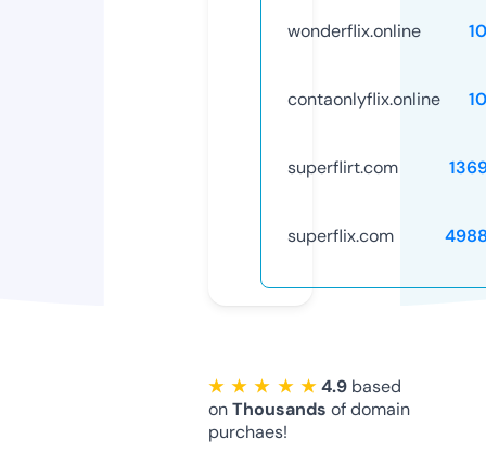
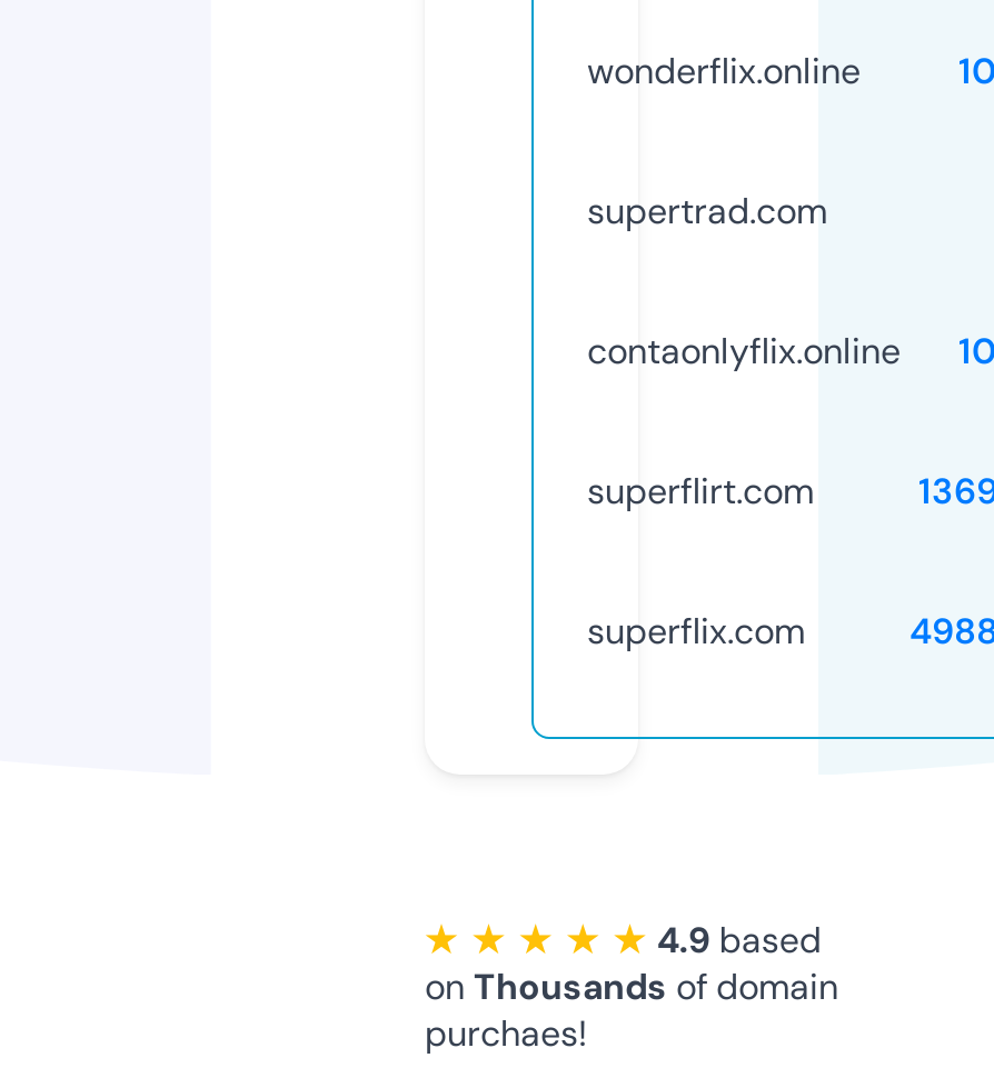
+ supertrad.com
